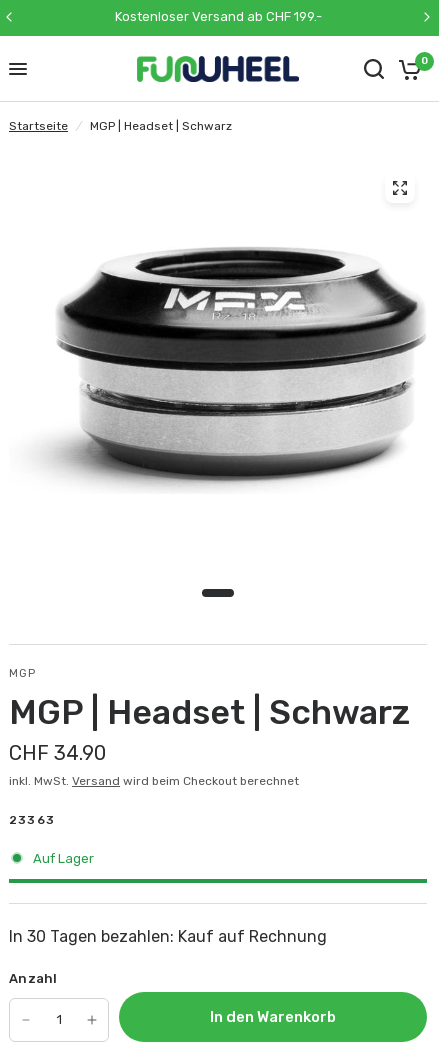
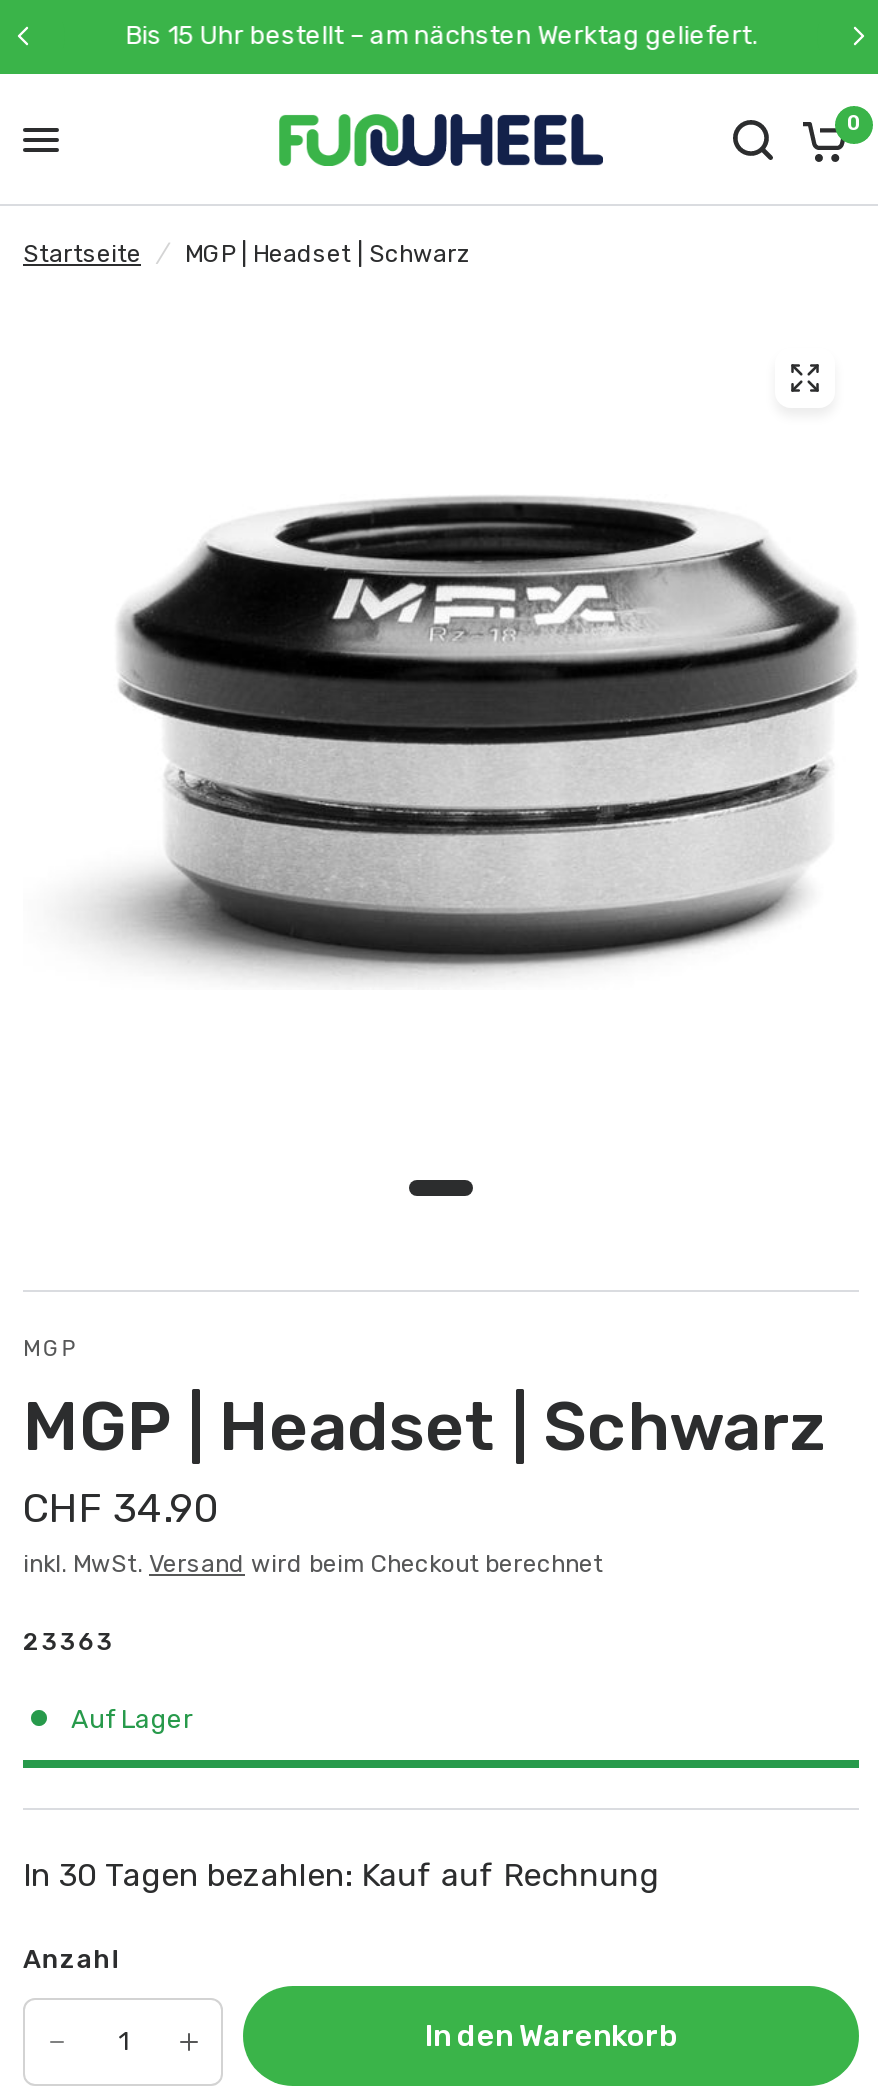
- Kostenloser Versand ab CHF 199.-
+ Bis 15 Uhr bestellt – am nächsten Werktag geliefert.
